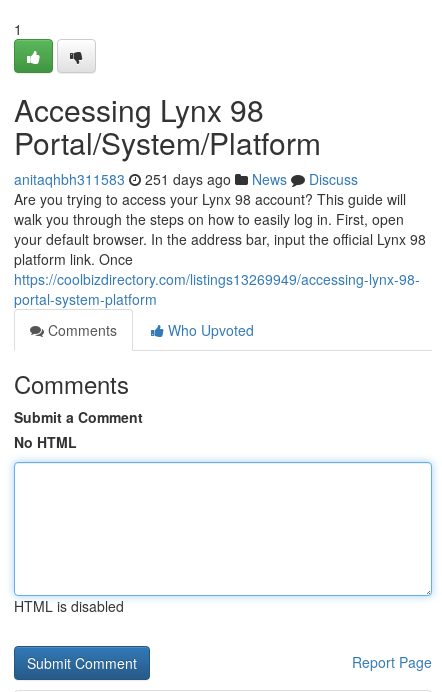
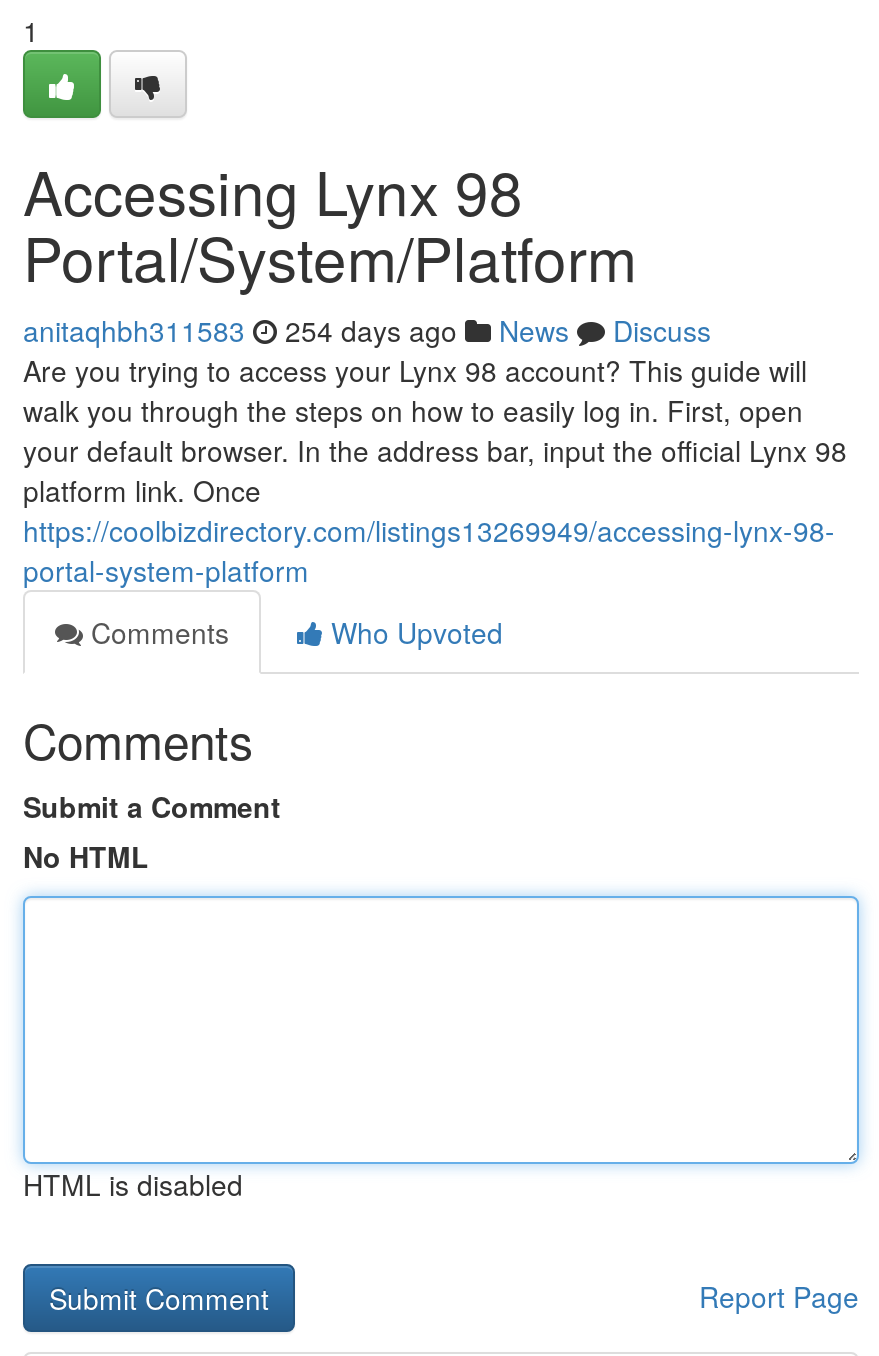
- anitaqhbh311583 251 days ago News Discuss
+ anitaqhbh311583 254 days ago News Discuss
